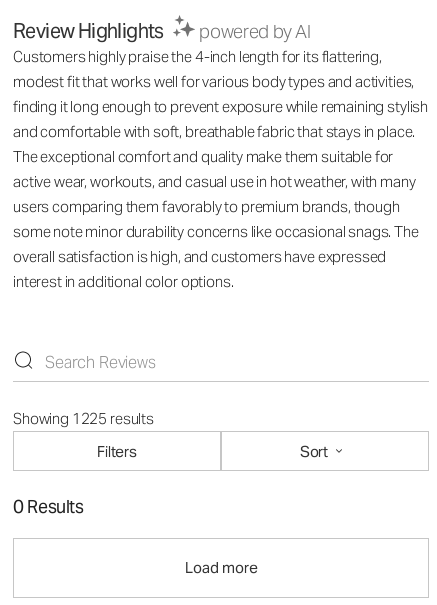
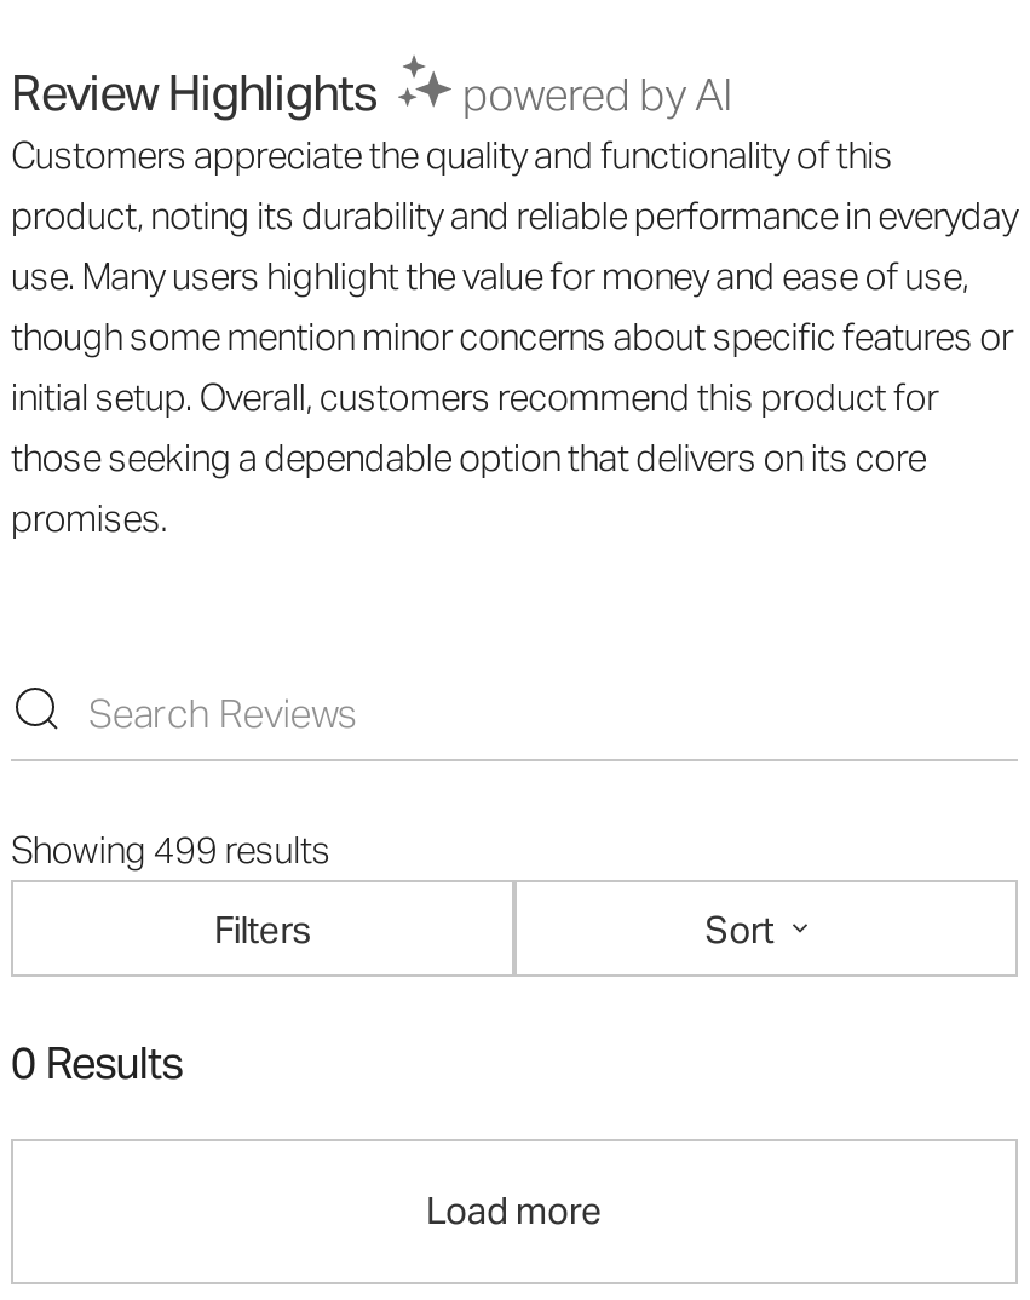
- Customers highly praise the 4-inch length for its flattering,
- modest fit that works well for various body types and activities,
- finding it long enough to prevent exposure while remaining stylish
- and comfortable with soft, breathable fabric that stays in place.
- The exceptional comfort and quality make them suitable for
- active wear, workouts, and casual use in hot weather, with many
- users comparing them favorably to premium brands, though
- some note minor durability concerns like occasional snags. The
- overall satisfaction is high, and customers have expressed
- interest in additional color options.
+ Customers appreciate the quality and functionality of this
+ product, noting its durability and reliable performance in everyday
+ use. Many users highlight the value for money and ease of use,
+ though some mention minor concerns about specific features or
+ initial setup. Overall, customers recommend this product for
+ those seeking a dependable option that delivers on its core
+ promises.

- Showing 1225 results
+ Showing 499 results
